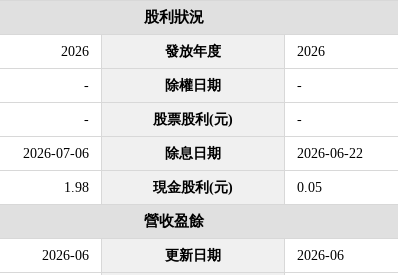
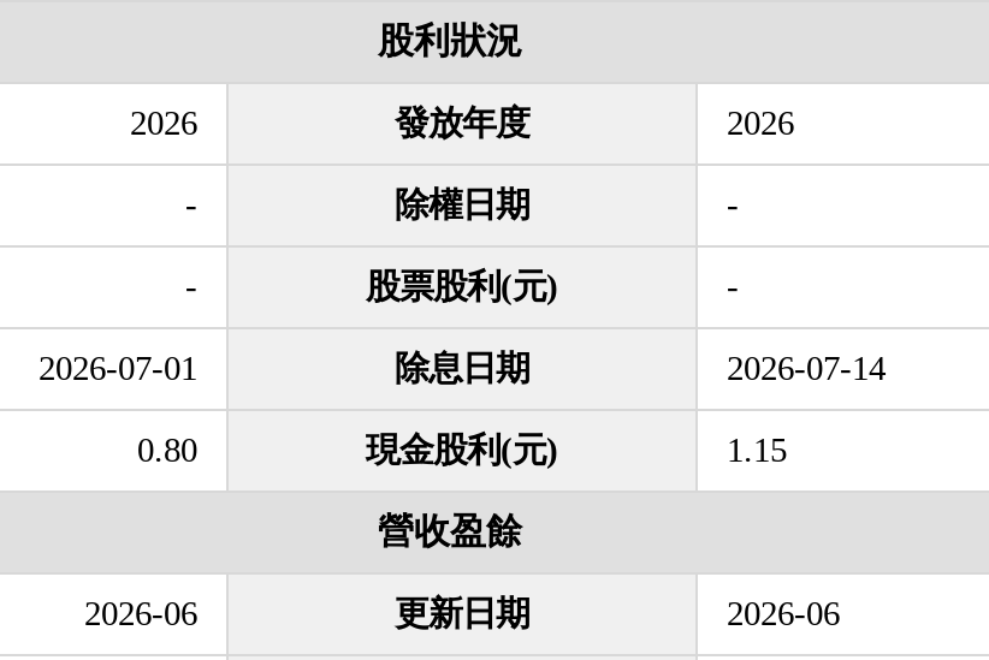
- 2026-07-06
+ 2026-07-01

- 2026-06-22
+ 2026-07-14

- 1.98
+ 0.80

- 0.05
+ 1.15
